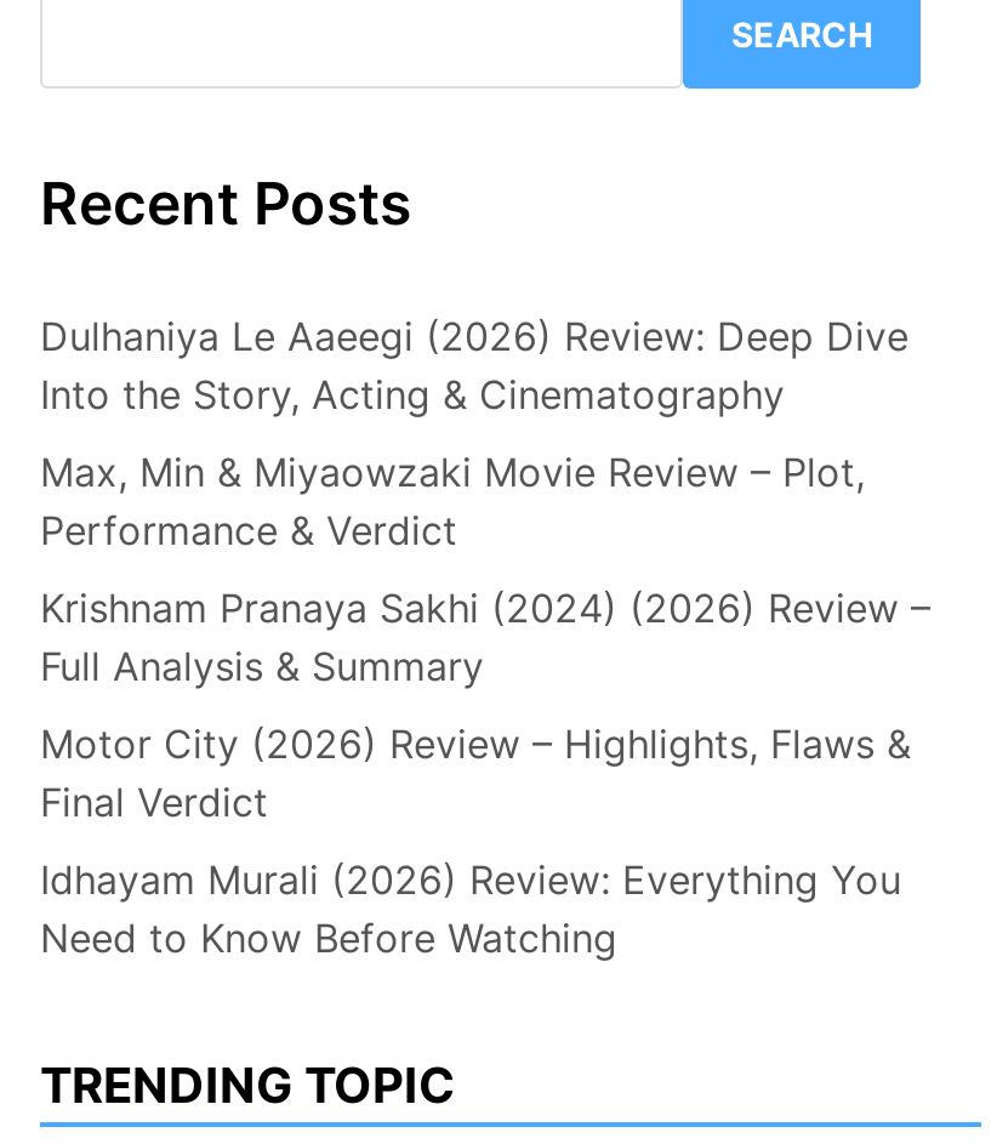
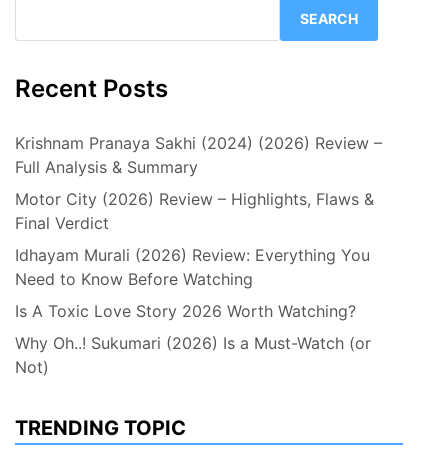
- Dulhaniya Le Aaeegi (2026) Review: Deep Dive
- Into the Story, Acting & Cinematography
- Max, Min & Miyaowzaki Movie Review – Plot,
- Performance & Verdict

moved up: Krishnam Pranaya Sakhi (2024) (2026) Review – | Full Analysis & Summary | Motor City (2026) Review – Highlights, Flaws & | Final Verdict | Idhayam Murali (2026) Review: Everything You | Need to Know Before Watching

+ Is A Toxic Love Story 2026 Worth Watching?
+ Why Oh..! Sukumari (2026) Is a Must-Watch (or
+ Not)
